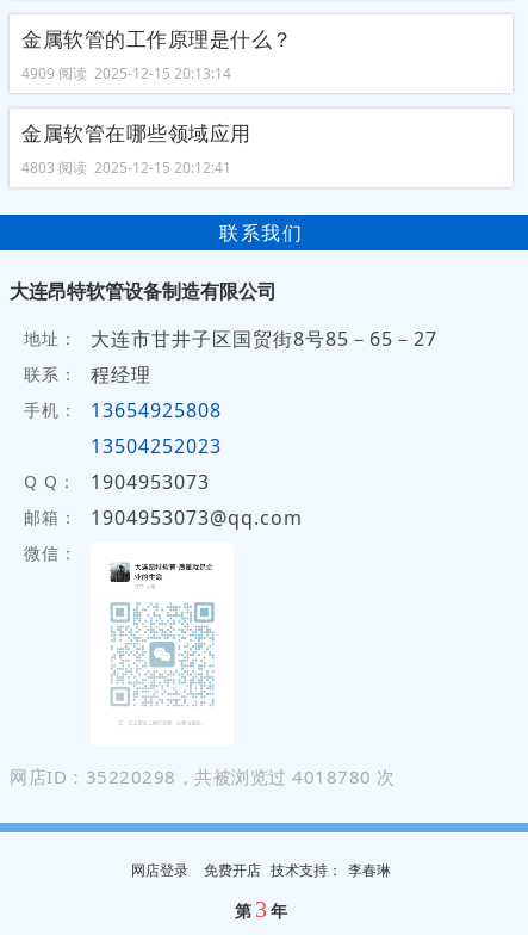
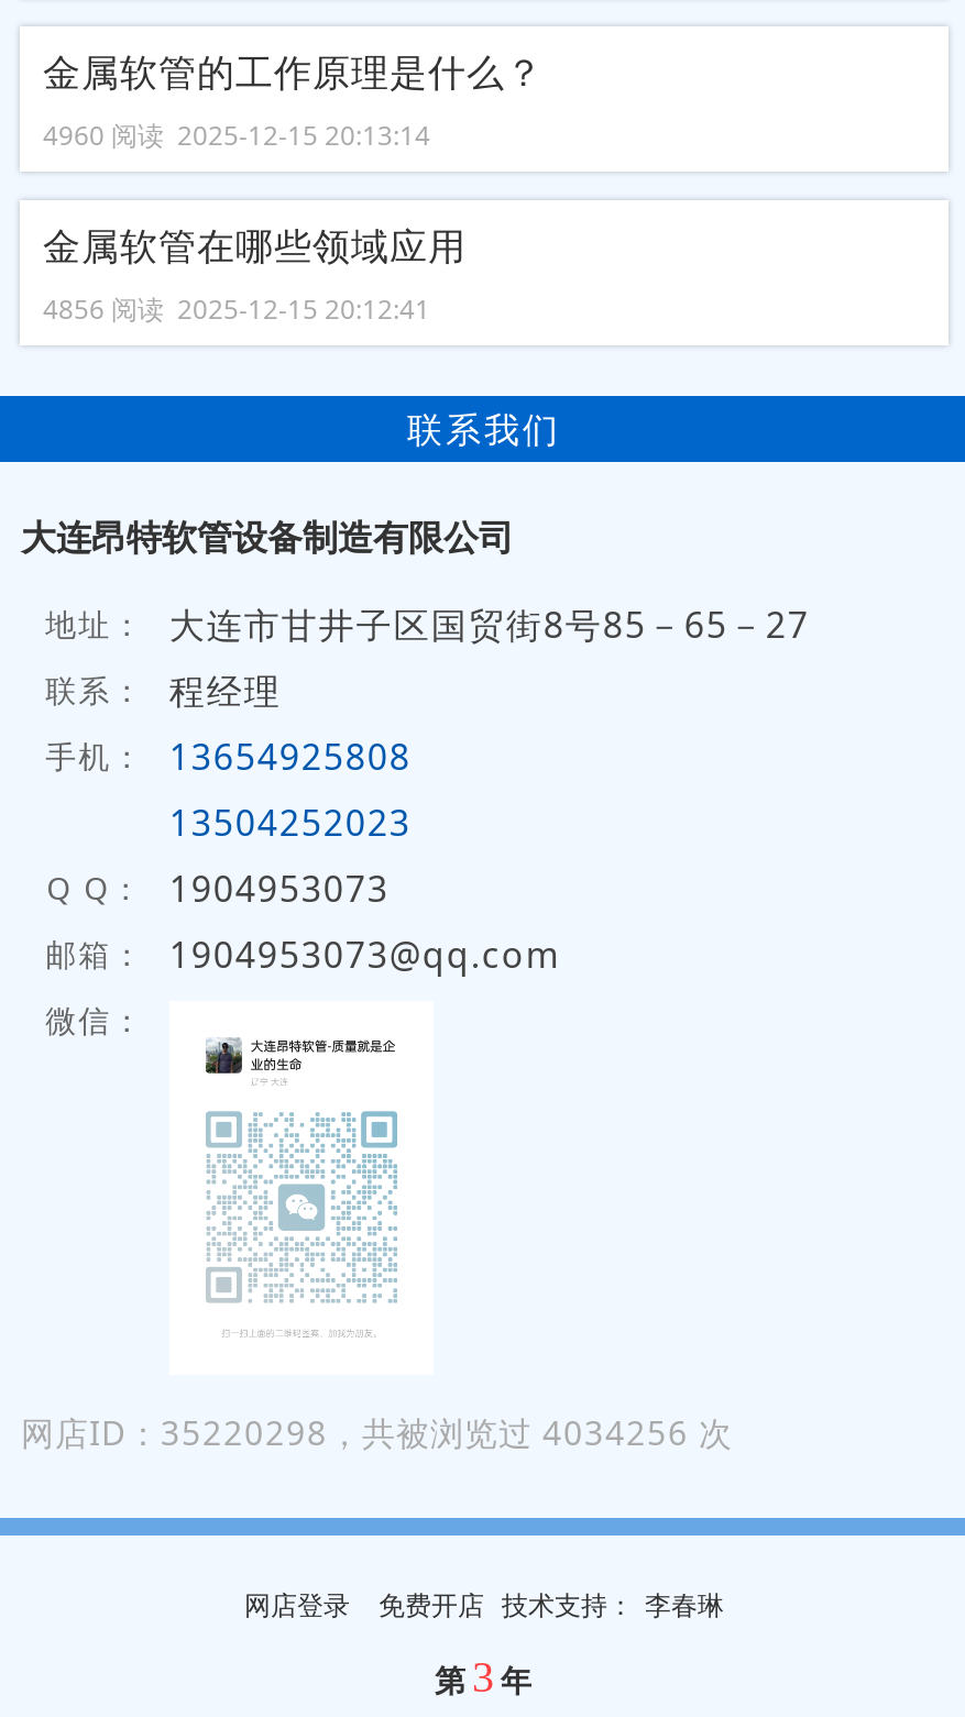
- 4909 阅读 2025-12-15 20:13:14
+ 4960 阅读 2025-12-15 20:13:14

- 4803 阅读 2025-12-15 20:12:41
+ 4856 阅读 2025-12-15 20:12:41

- 网店ID：35220298，共被浏览过 4018780 次
+ 网店ID：35220298，共被浏览过 4034256 次
